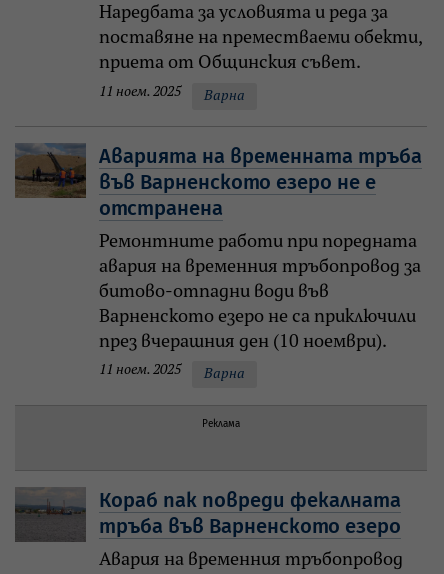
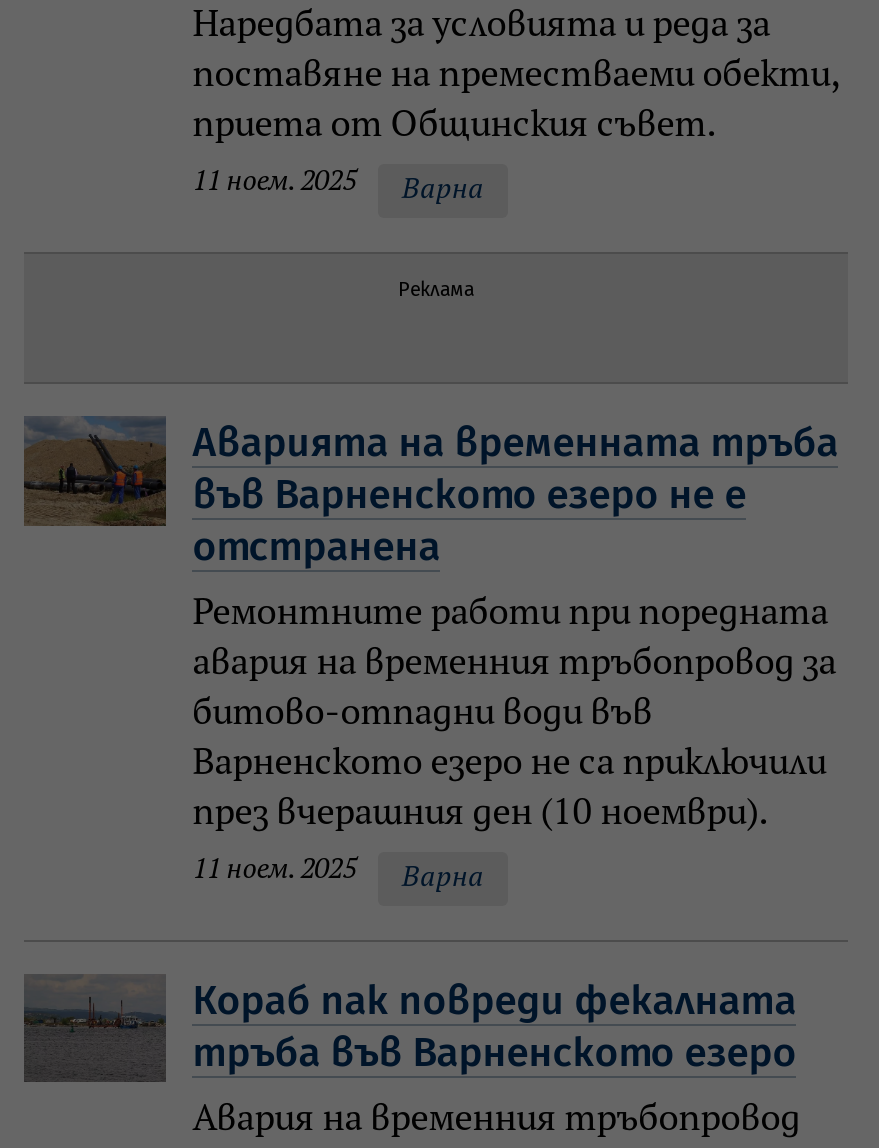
moved down: [image] | Аварията на временната тръба | във Варненското езеро не е | ... | 11 ноем. 2025 | Варна

moved up: Реклама
